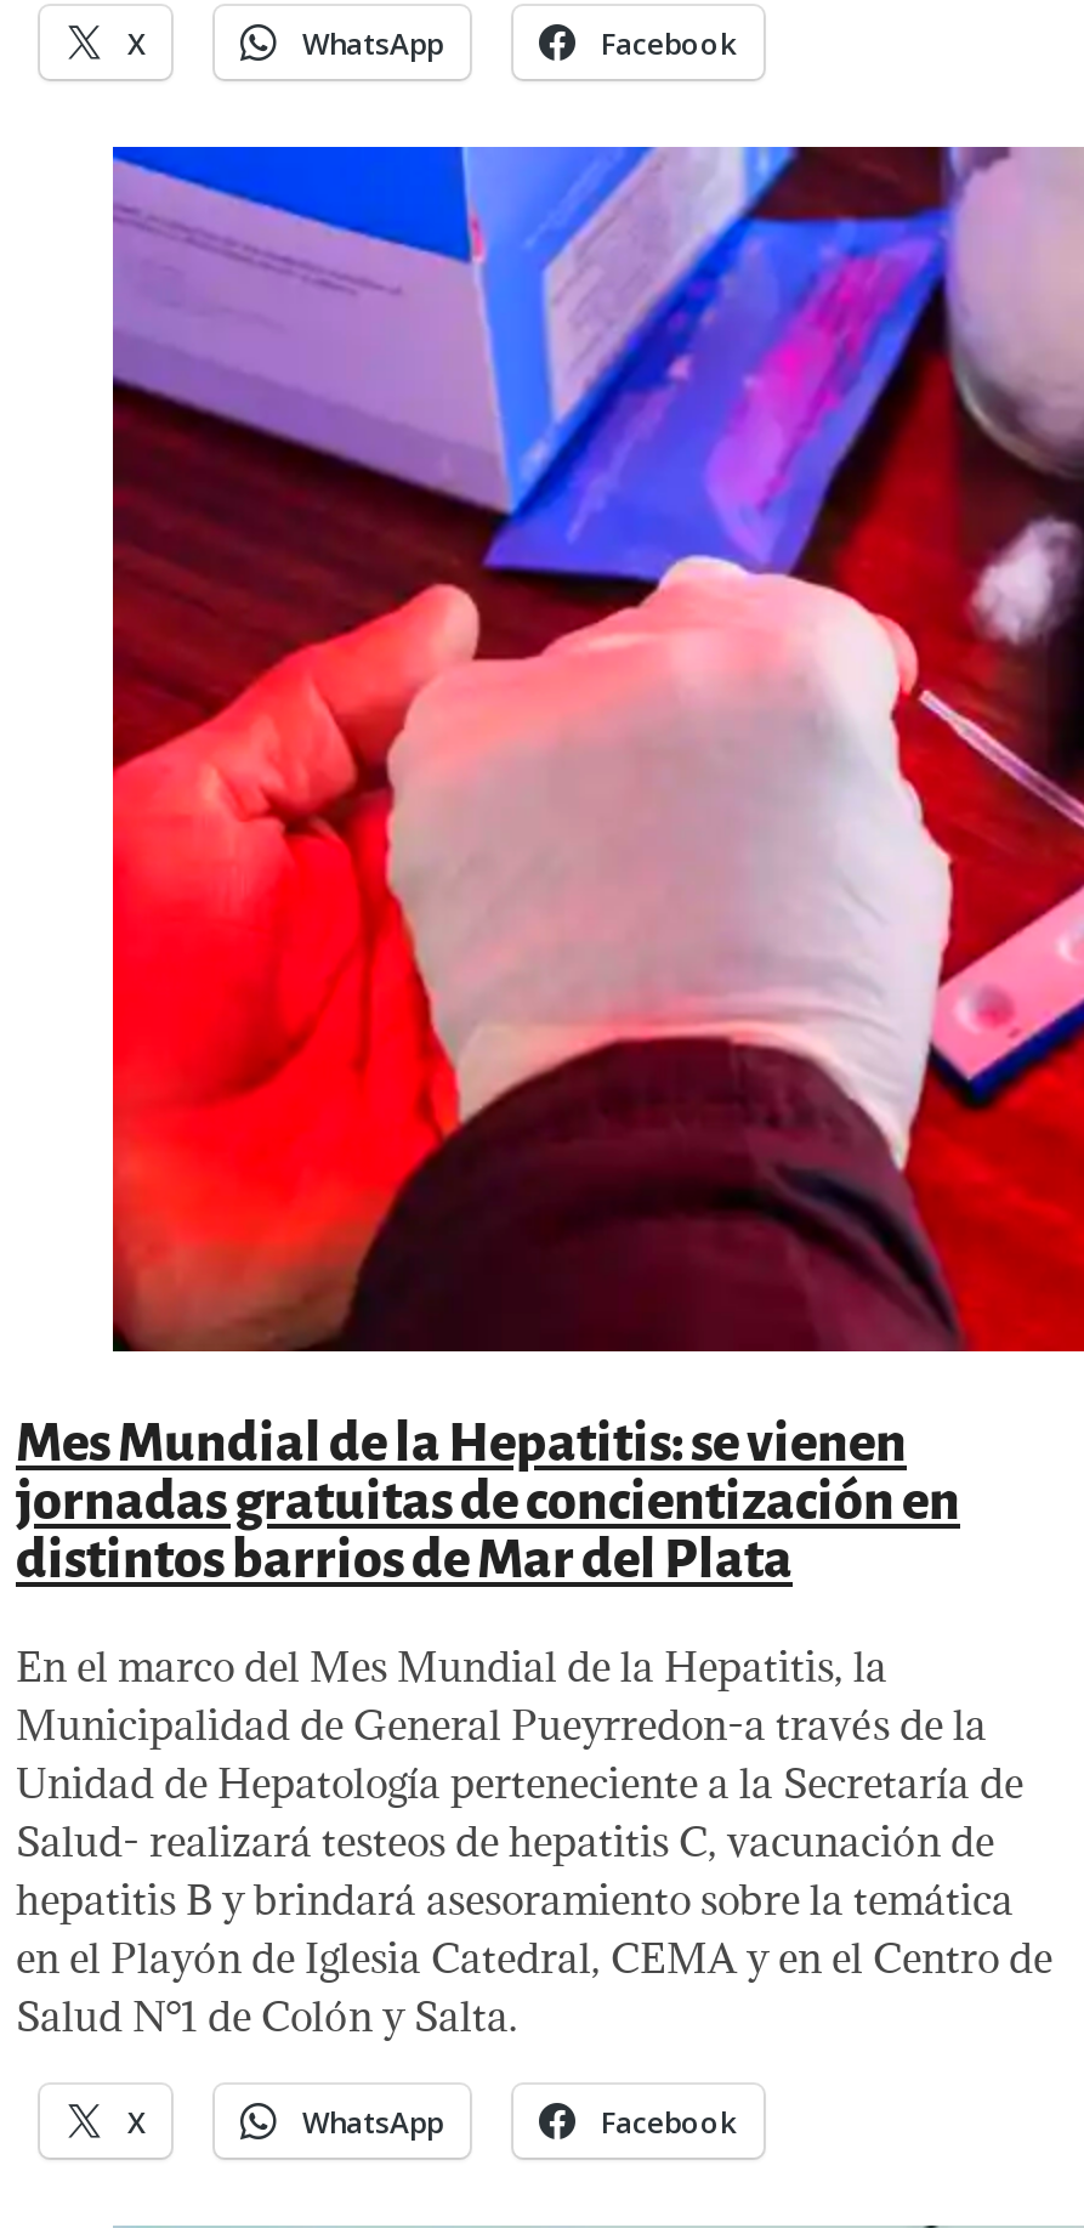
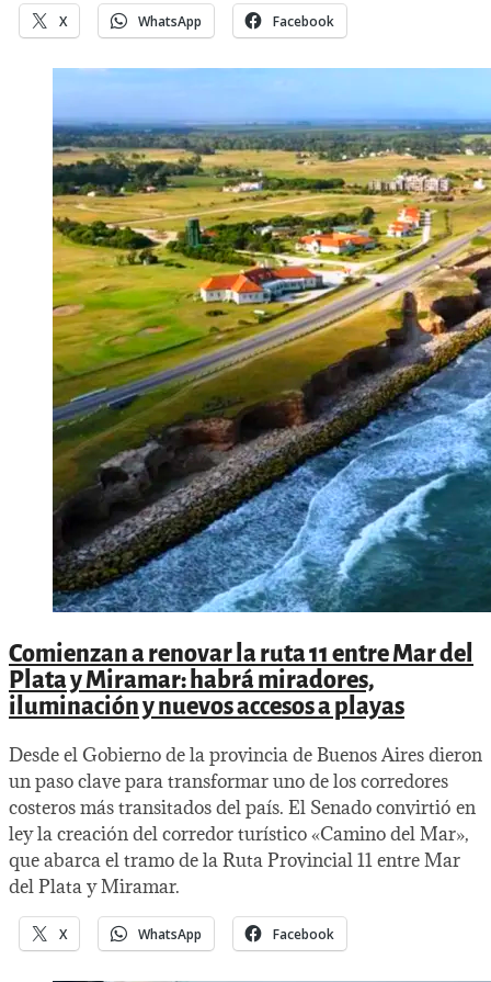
- [image]
- Mes Mundial de la Hepatitis: se vienen
- jornadas gratuitas de concientización en
- distintos barrios de Mar del Plata
+ [image]
+ Comienzan a renovar la ruta 11 entre Mar del
+ Plata y Miramar: habrá miradores,
+ iluminación y nuevos accesos a playas

- En el marco del Mes Mundial de la Hepatitis, la
- Municipalidad de General Pueyrredon-a través de la
- Unidad de Hepatología perteneciente a la Secretaría de
- Salud- realizará testeos de hepatitis C, vacunación de
- hepatitis B y brindará asesoramiento sobre la temática
- en el Playón de Iglesia Catedral, CEMA y en el Centro de
- Salud N°1 de Colón y Salta.
+ Desde el Gobierno de la provincia de Buenos Aires dieron
+ un paso clave para transformar uno de los corredores
+ costeros más transitados del país. El Senado convirtió en
+ ley la creación del corredor turístico «Camino del Mar»,
+ que abarca el tramo de la Ruta Provincial 11 entre Mar
+ del Plata y Miramar.
